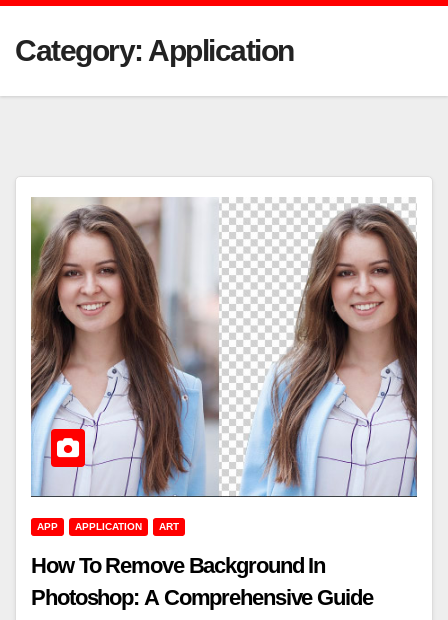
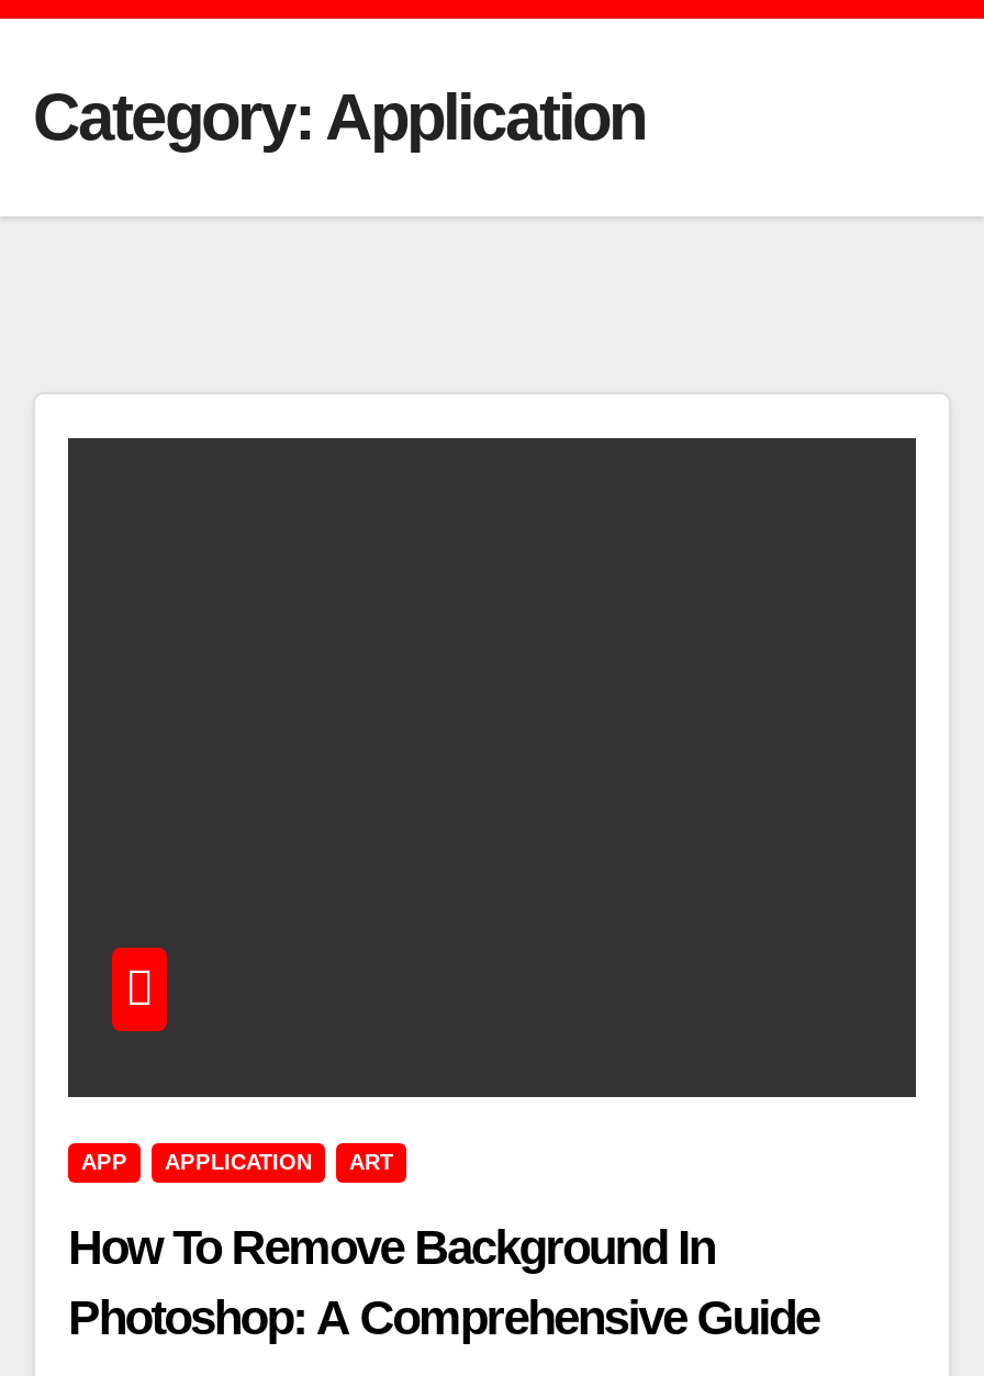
- [image]
